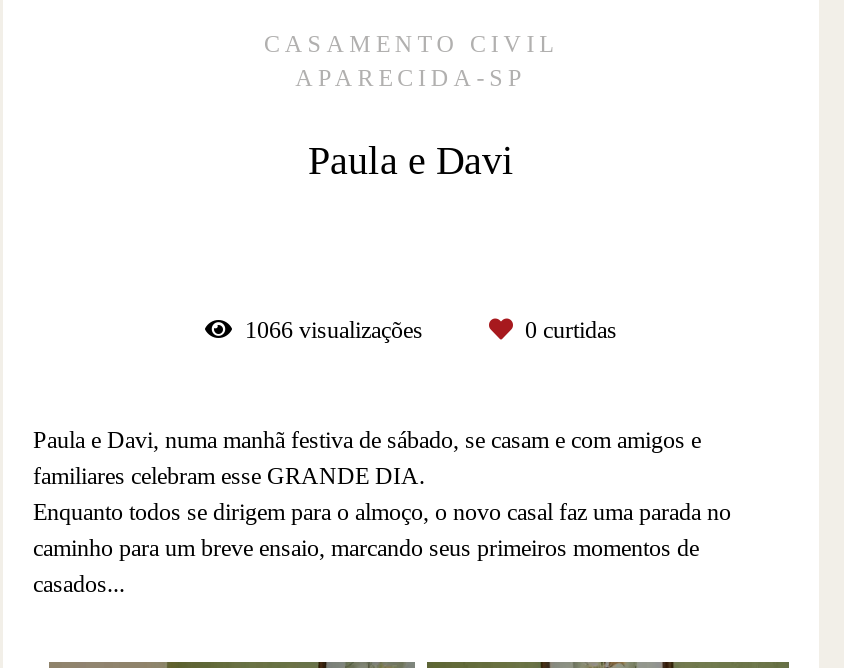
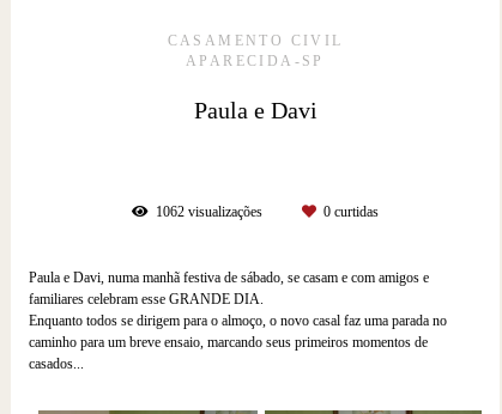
- 1066 visualizações
+ 1062 visualizações
